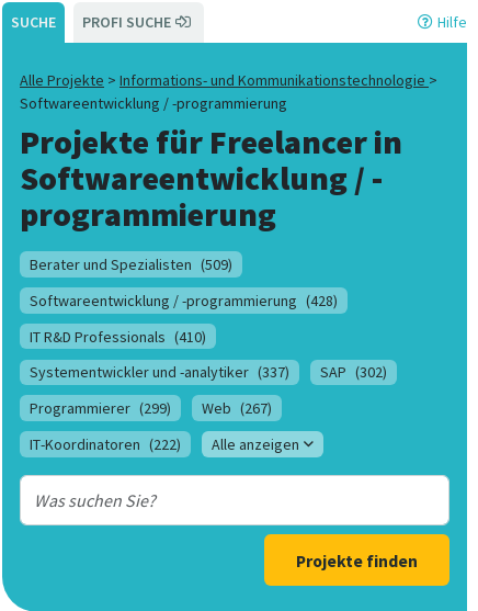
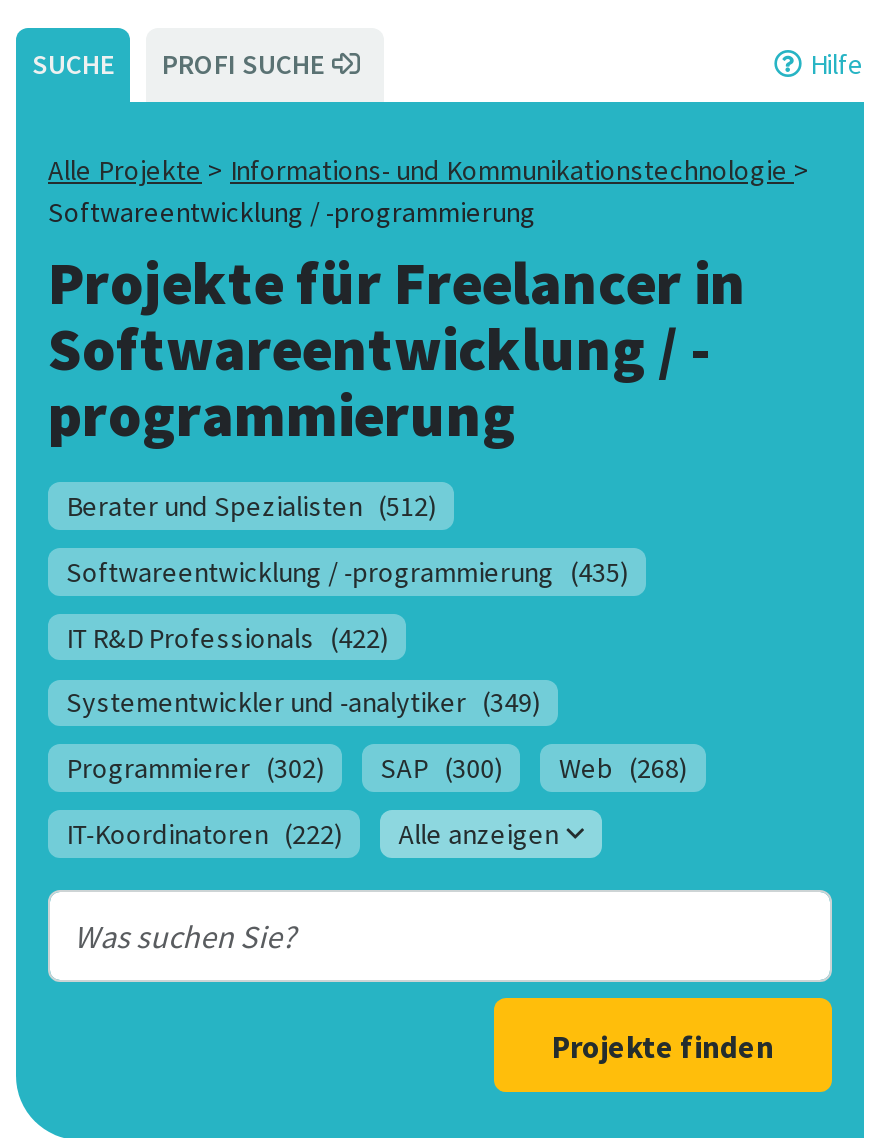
- Berater und Spezialisten (509)
+ Berater und Spezialisten (512)

- Softwareentwicklung / -programmierung (428)
+ Softwareentwicklung / -programmierung (435)

- IT R&D Professionals (410)
+ IT R&D Professionals (422)

- Systementwickler und -analytiker (337)
- SAP (302)
+ Systementwickler und -analytiker (349)

- Programmierer (299)
- Web (267)
+ Programmierer (302)
+ SAP (300)
+ Web (268)
